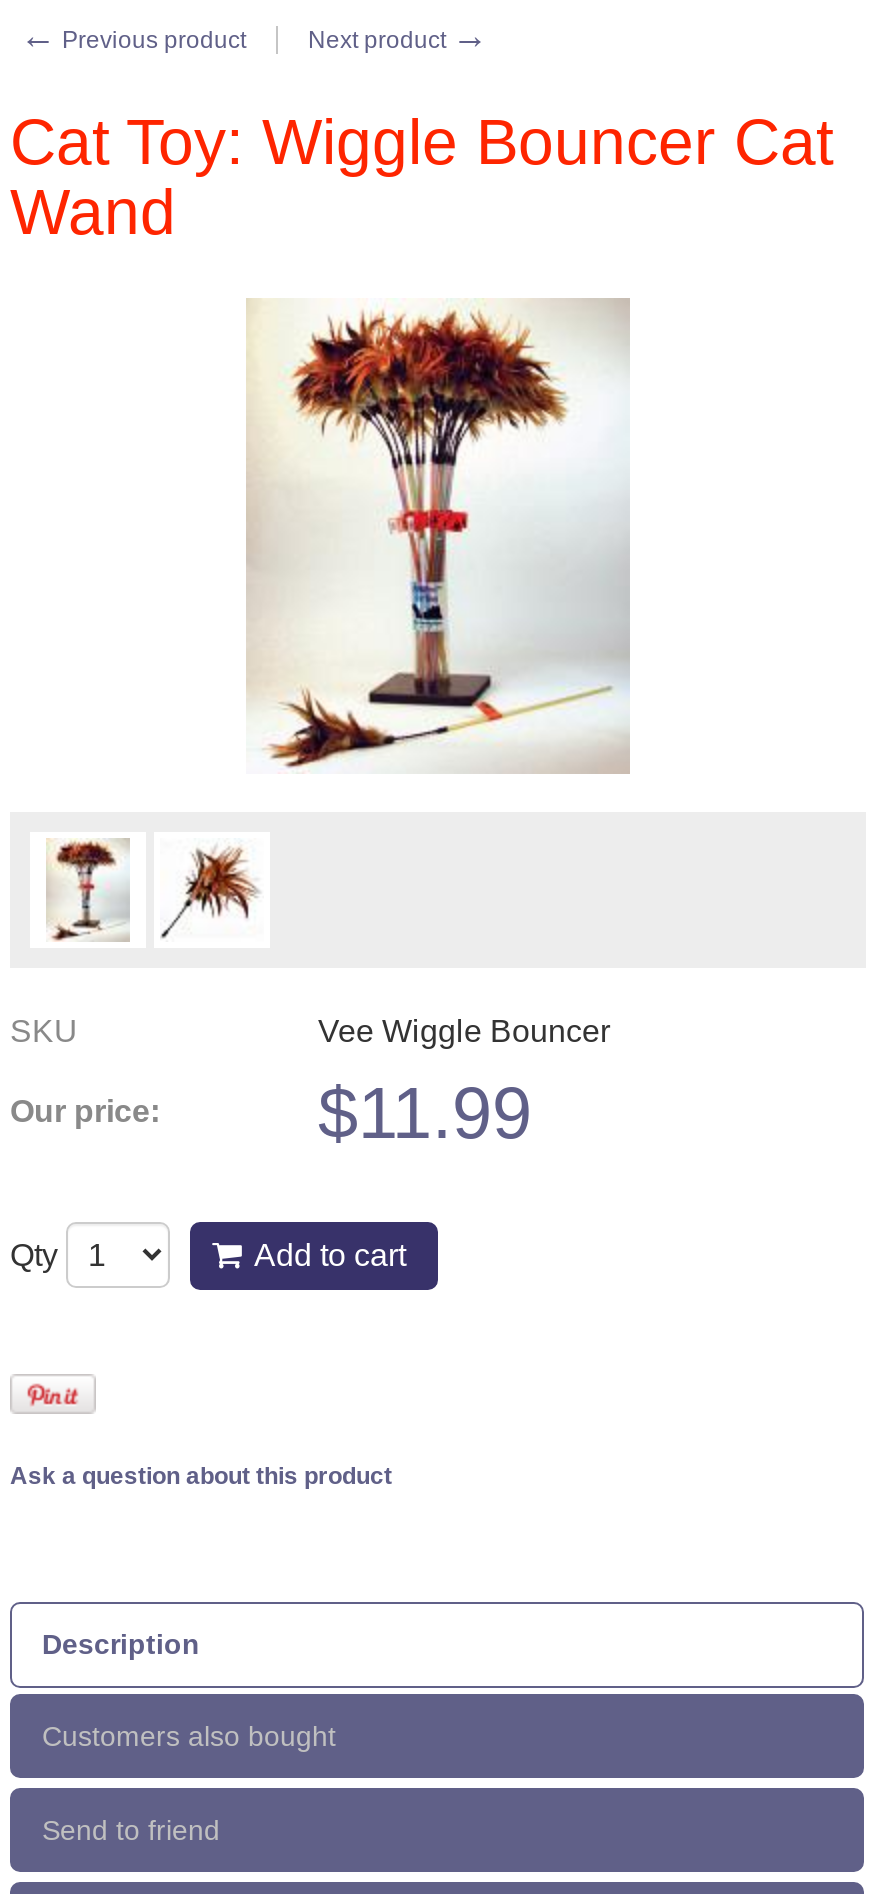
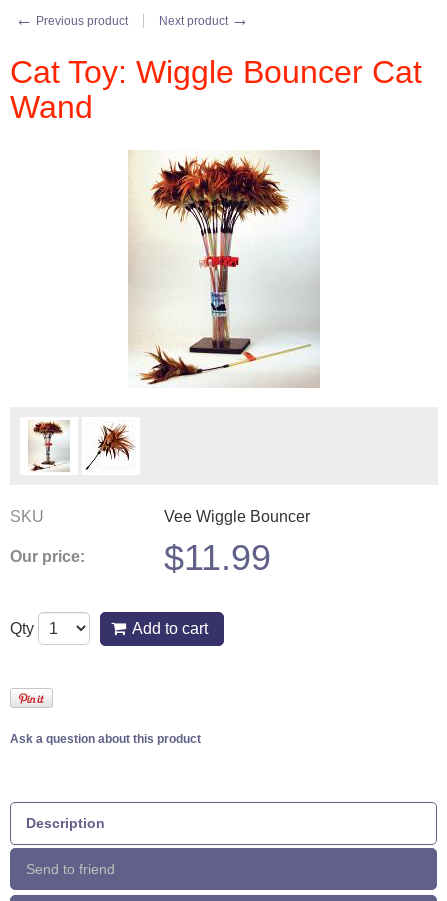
- Customers also bought
